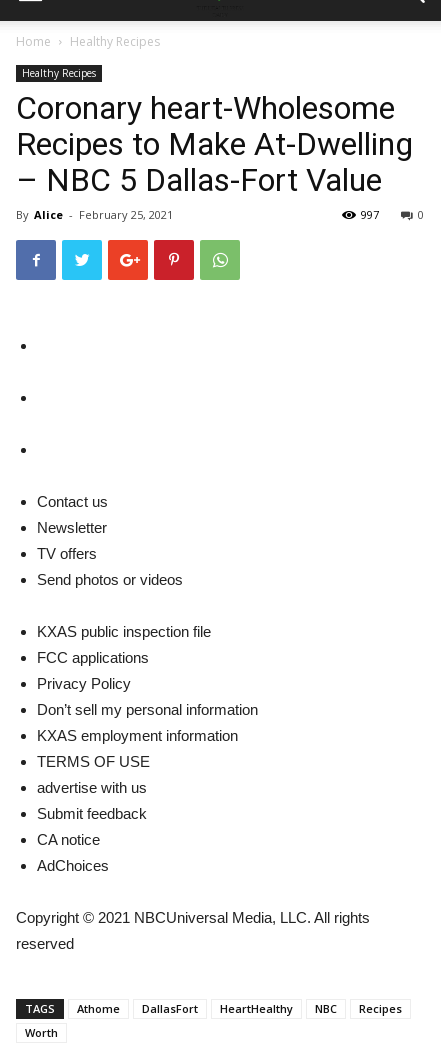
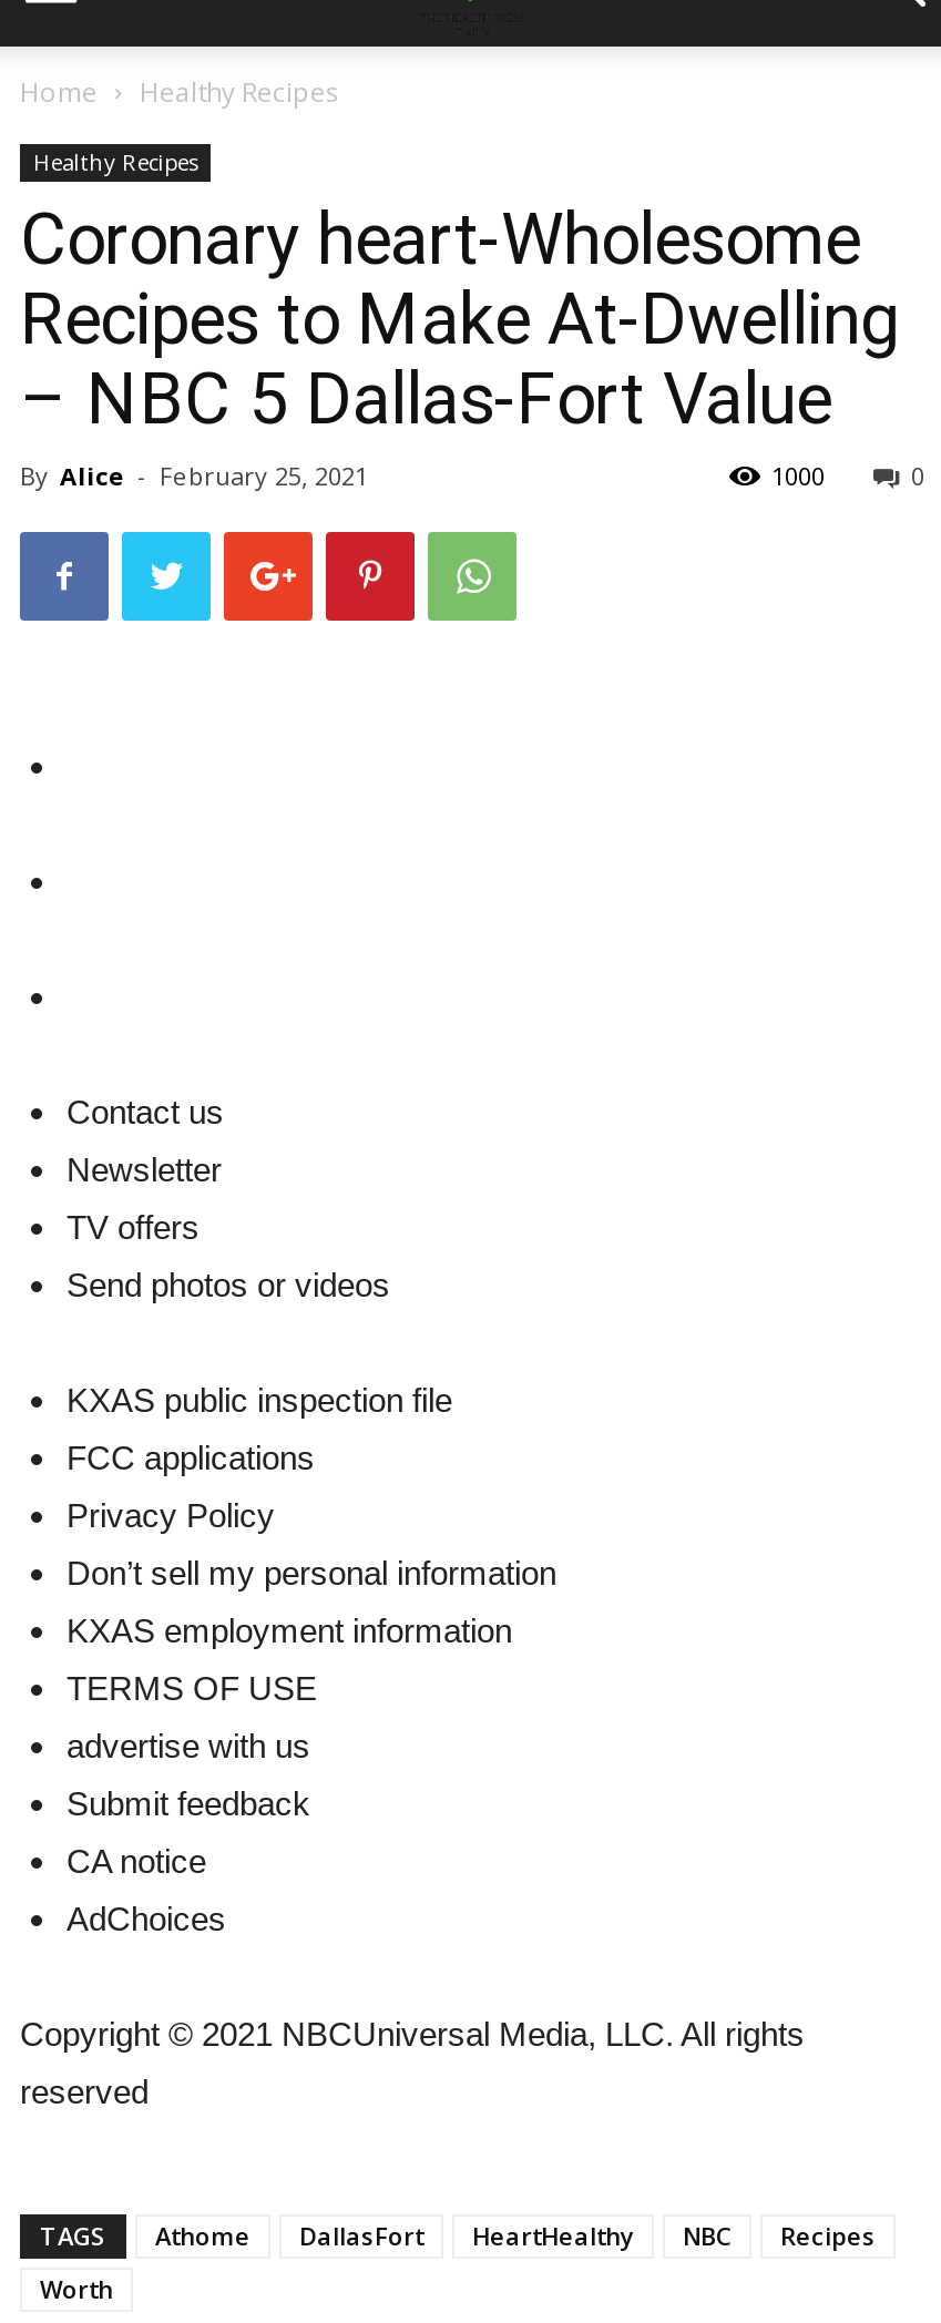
- 997
+ 1000
